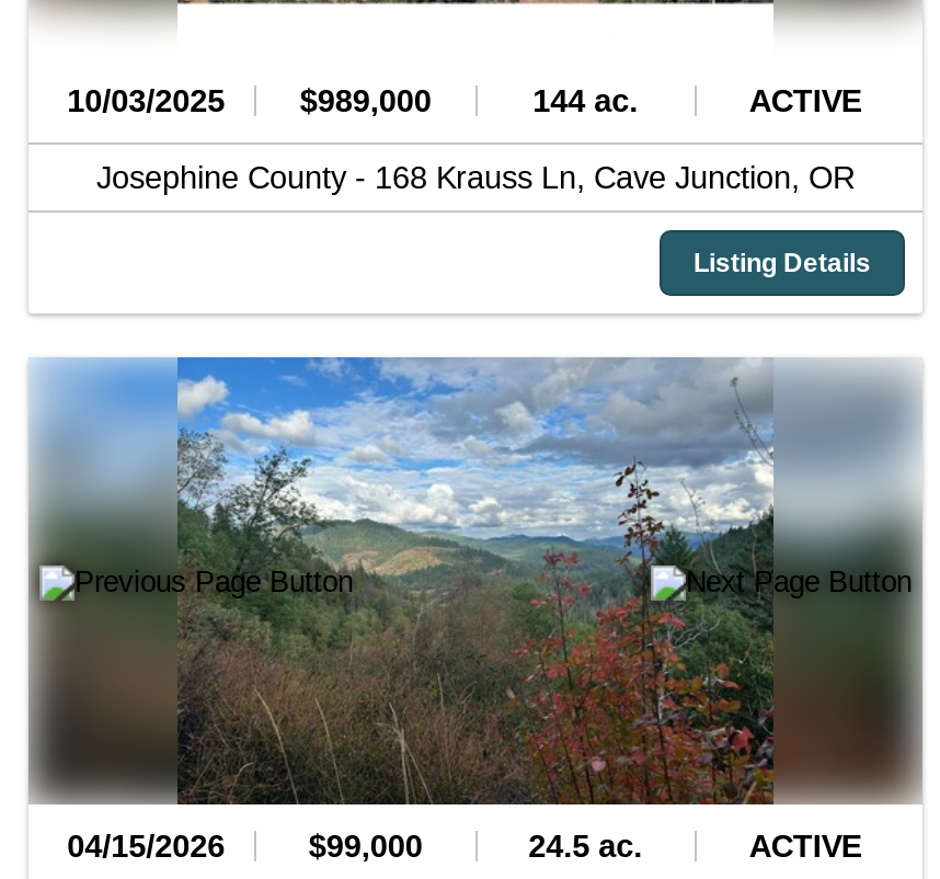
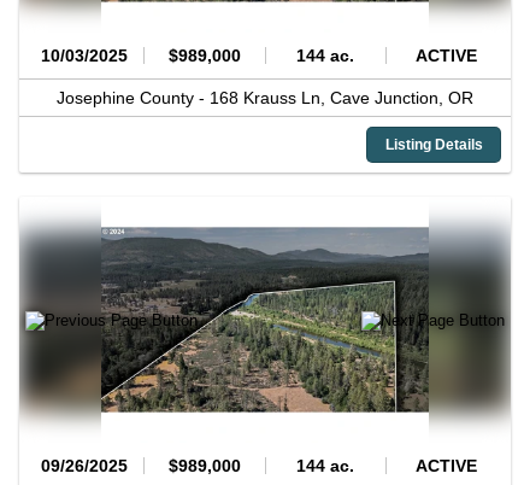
- [image]
- 04/15/2026
+ [image]
+ 09/26/2025

- $99,000
+ $989,000

- 24.5 ac.
+ 144 ac.
